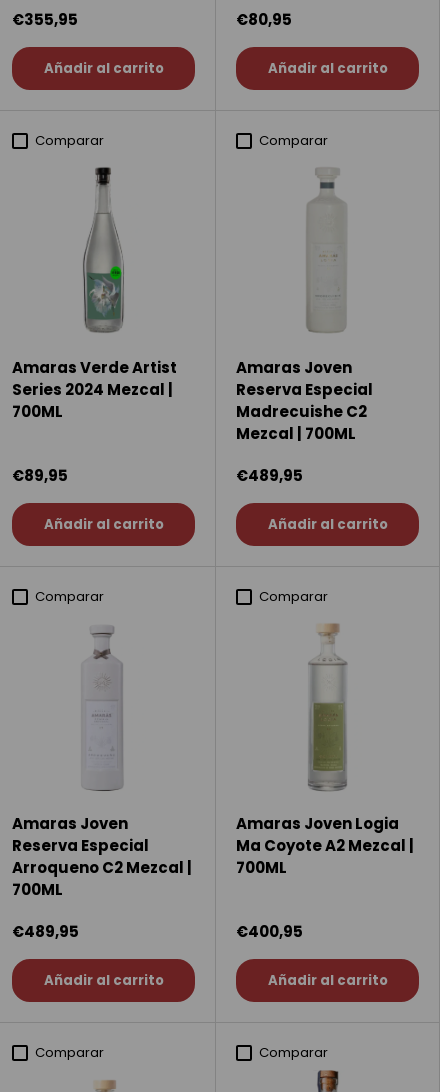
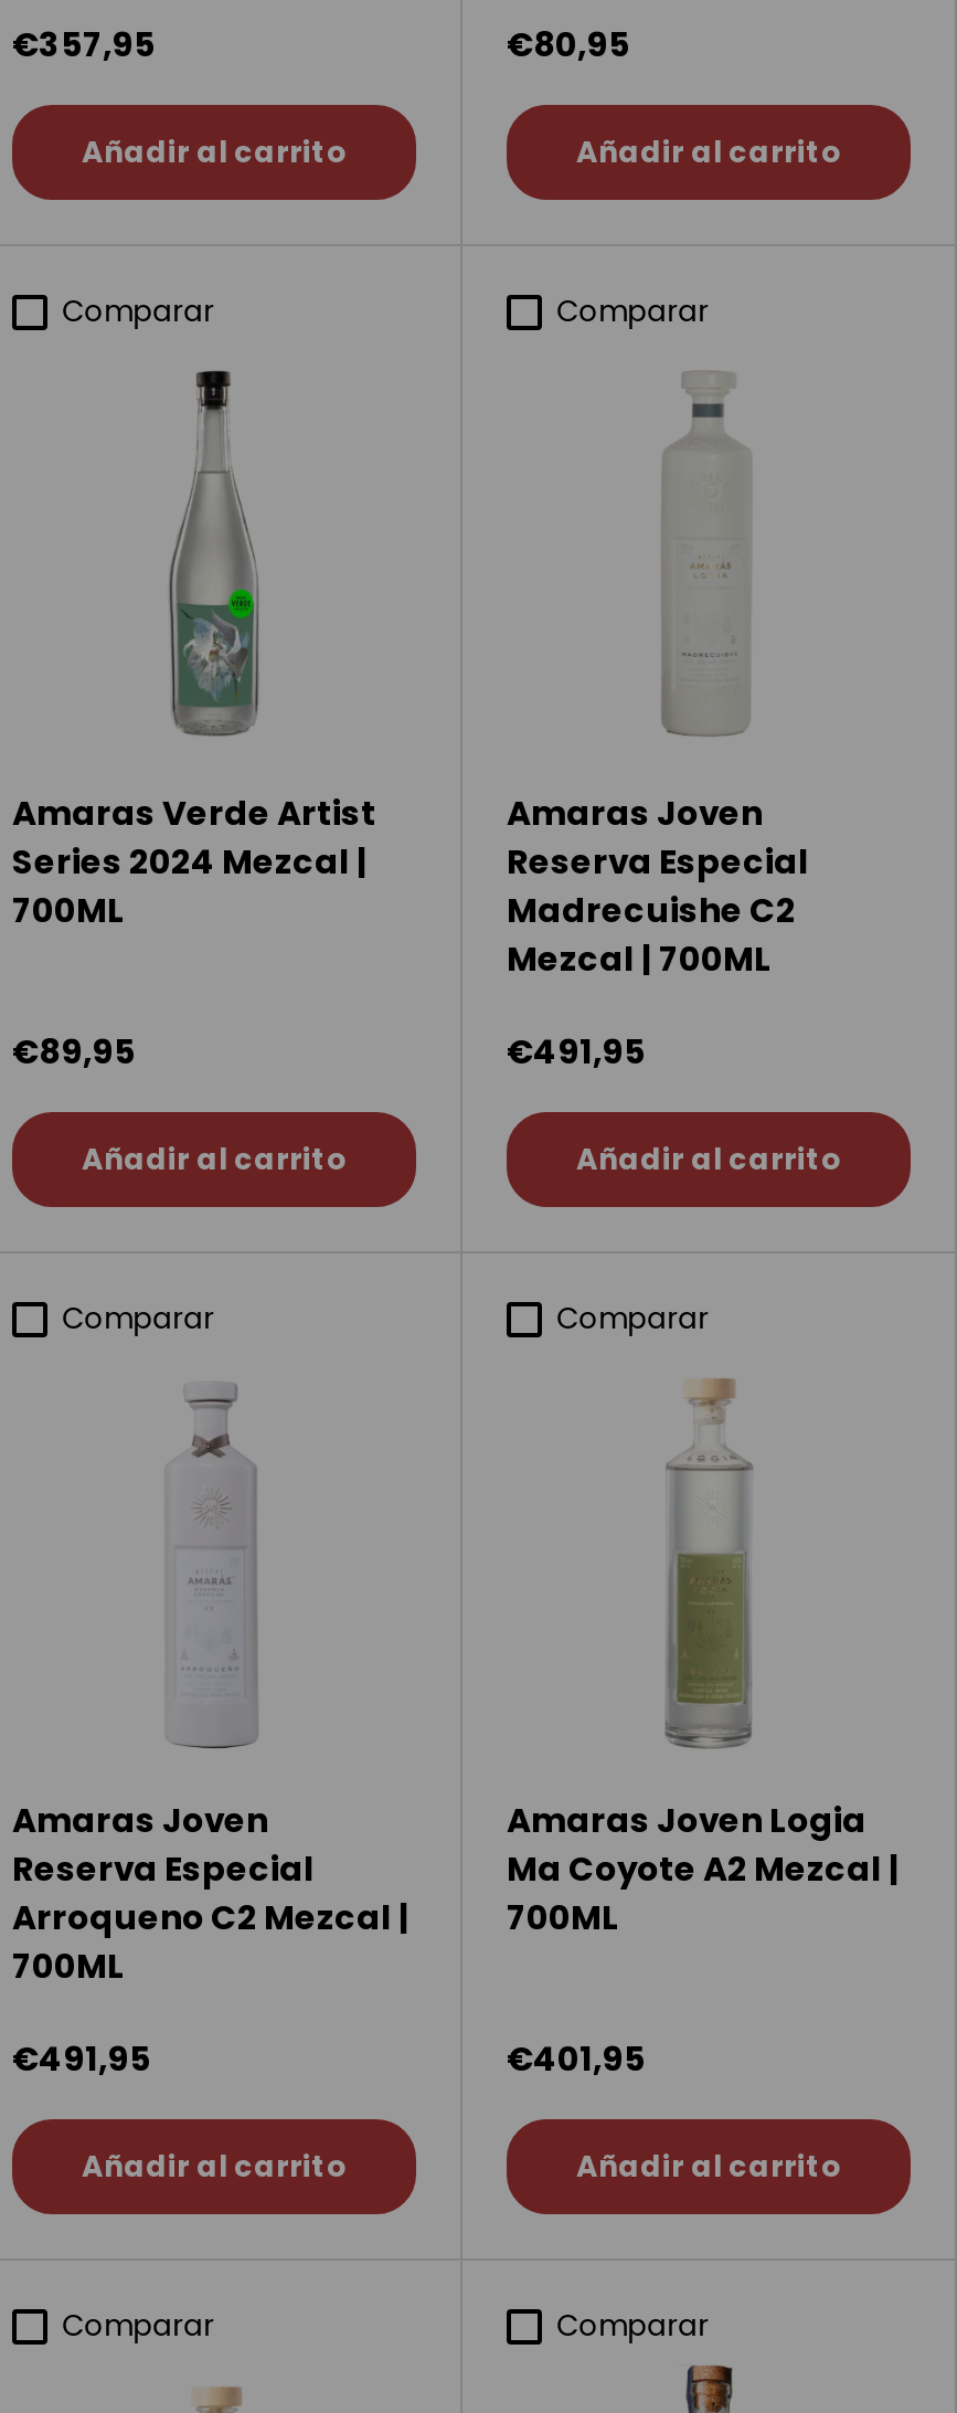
- €355,95
+ €357,95

- €489,95
+ €491,95

- €489,95
+ €491,95

- €400,95
+ €401,95
